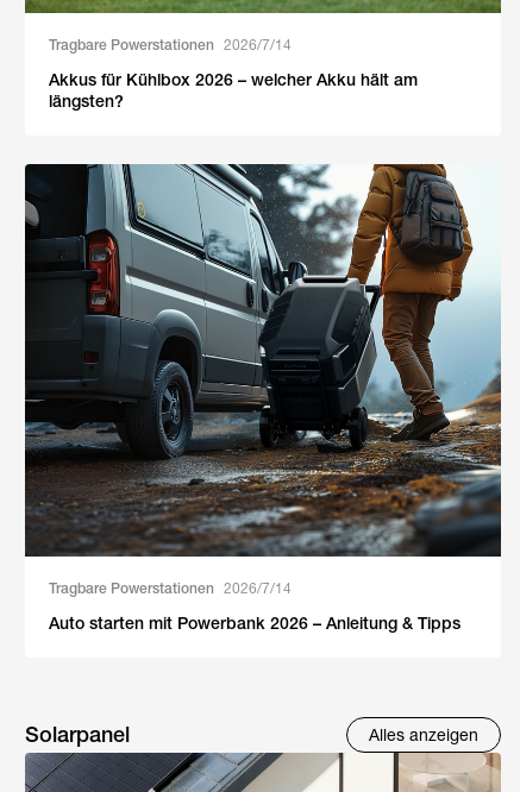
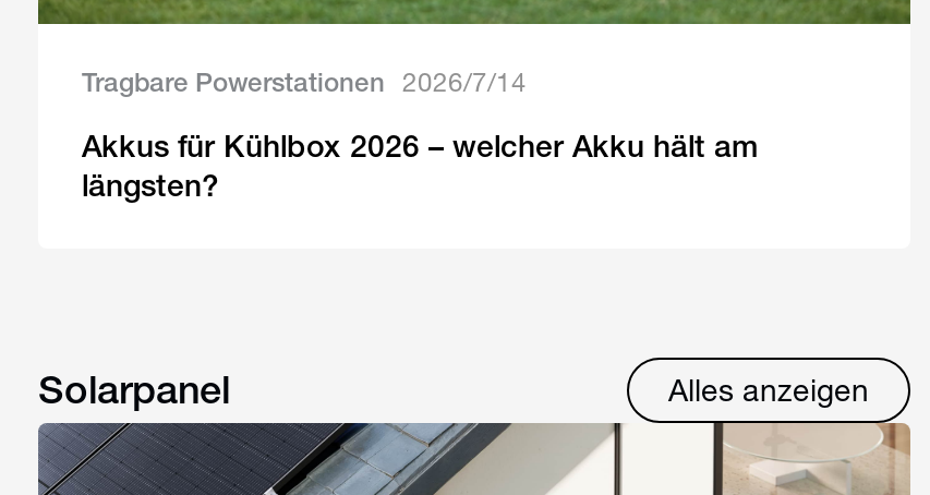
- [image]
- Tragbare Powerstationen 2026/7/14
- Auto starten mit Powerbank 2026 – Anleitung & Tipps
